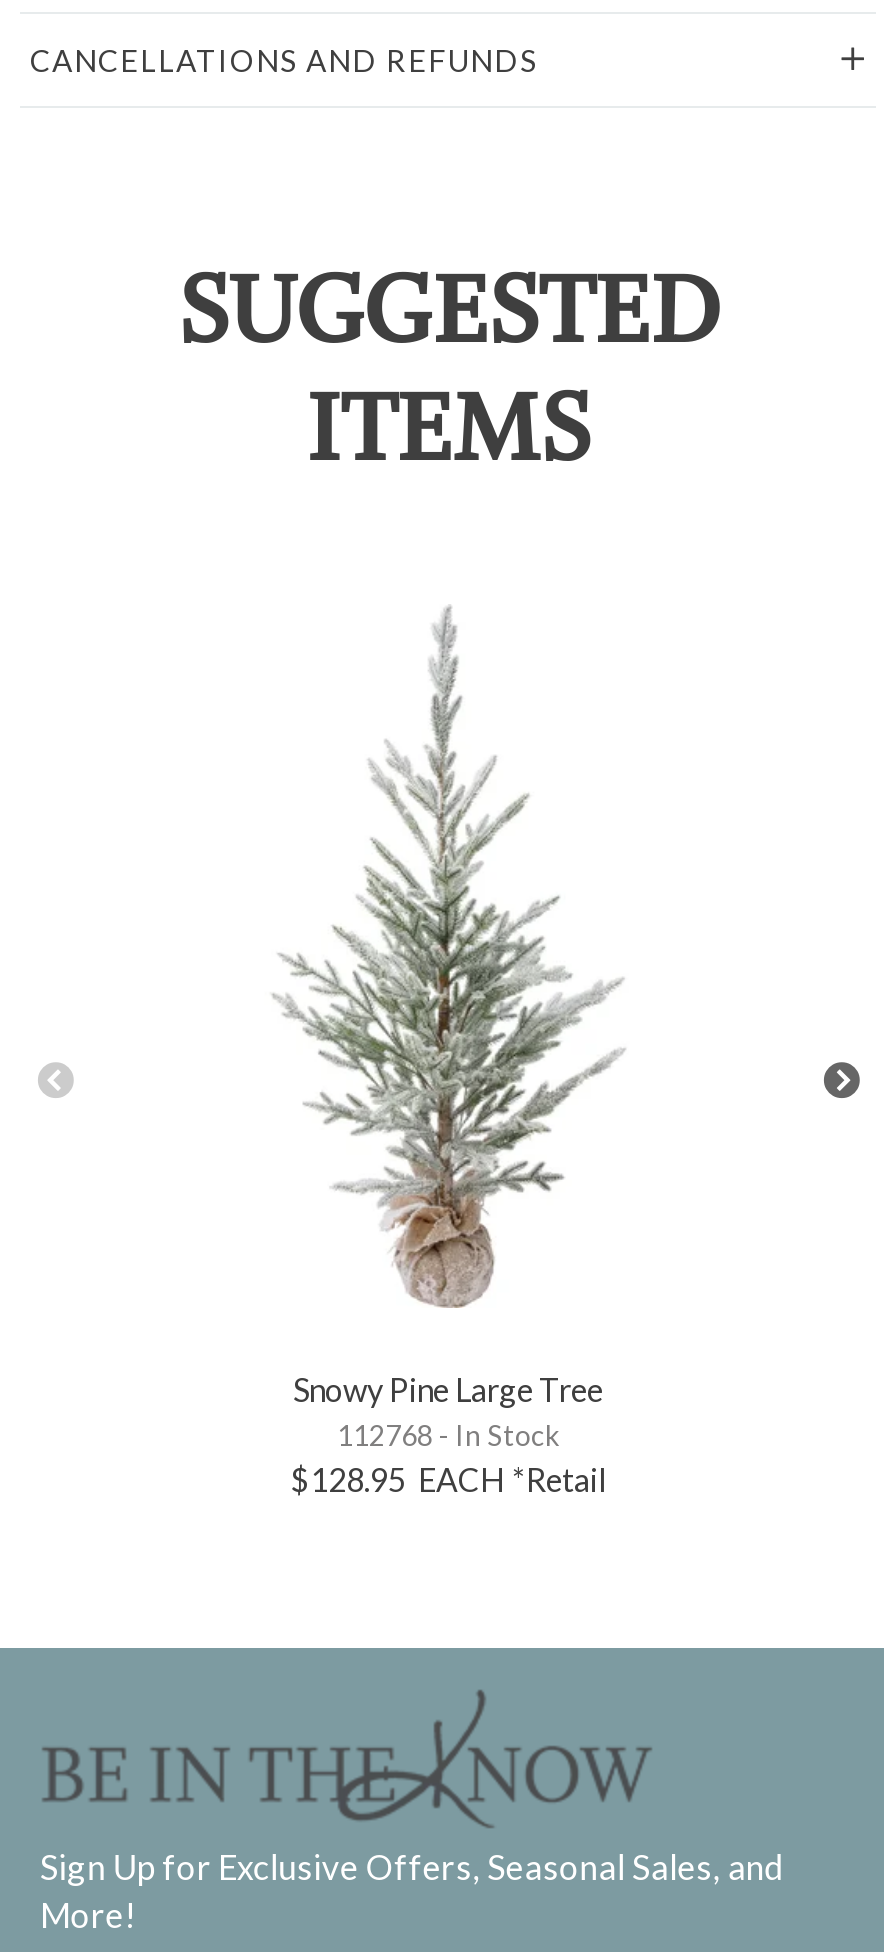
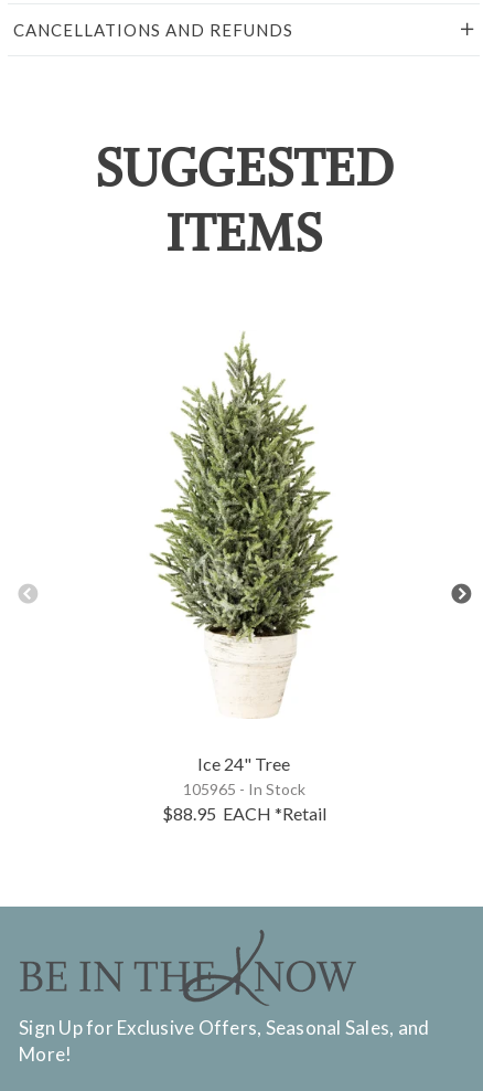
- [image]
- Snowy Pine Large Tree
- 112768 - In Stock
- $128.95 EACH *Retail
+ [image]
+ Ice 24" Tree
+ 105965 - In Stock
+ $88.95 EACH *Retail
